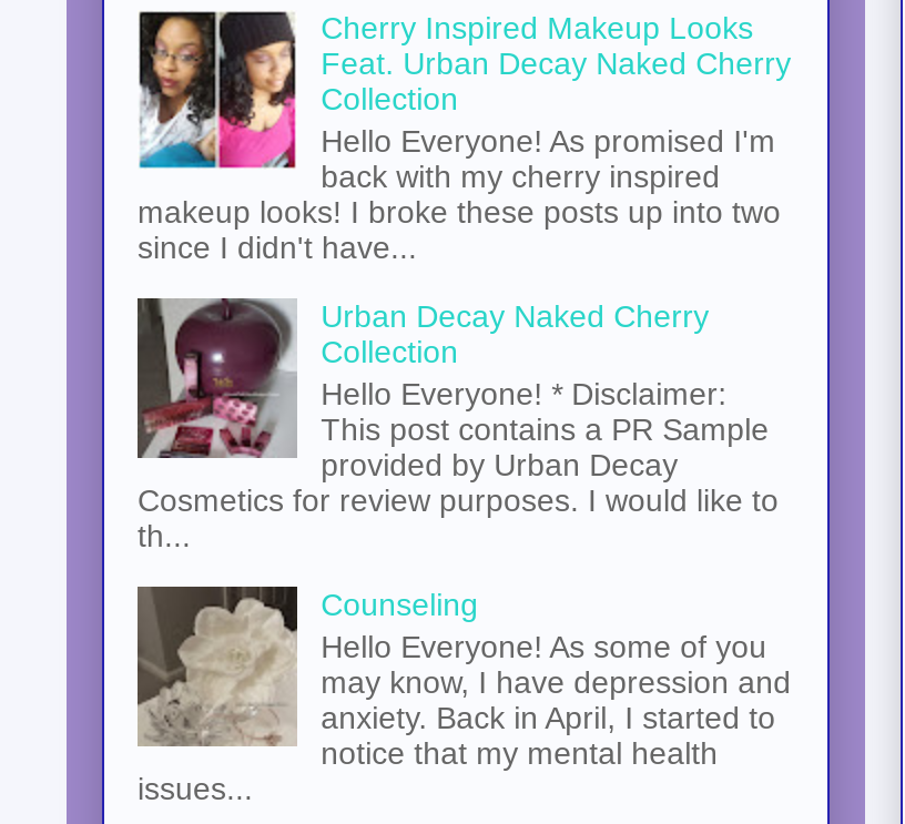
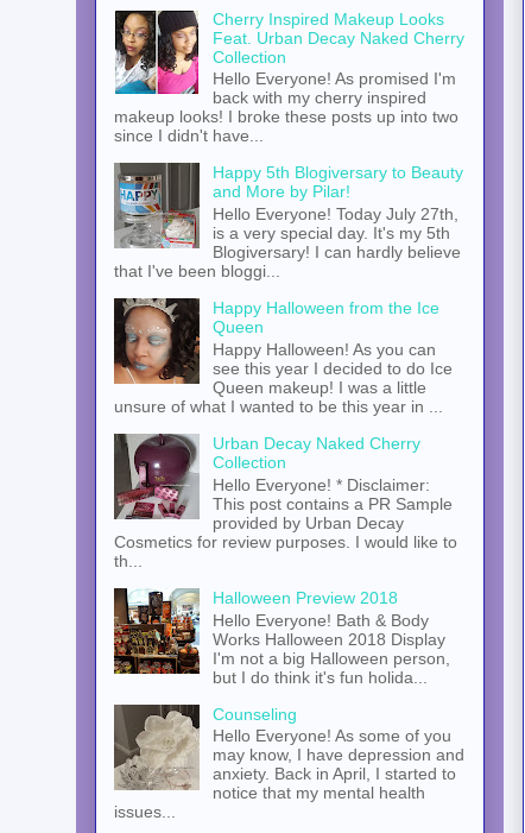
+ [image]

+ [image]
+ Happy 5th Blogiversary to Beauty
+ and More by Pilar!
+ Hello Everyone! Today July 27th,
+ is a very special day. It's my 5th
+ Blogiversary! I can hardly believe
+ that I've been bloggi...
+ Happy Halloween from the Ice
+ Queen
+ Happy Halloween! As you can
+ see this year I decided to do Ice
+ Queen makeup! I was a little
+ unsure of what I wanted to be this year in ...

+ [image]
+ Halloween Preview 2018
+ Hello Everyone! Bath & Body
+ Works Halloween 2018 Display
+ I'm not a big Halloween person,
+ but I do think it's fun holida...
